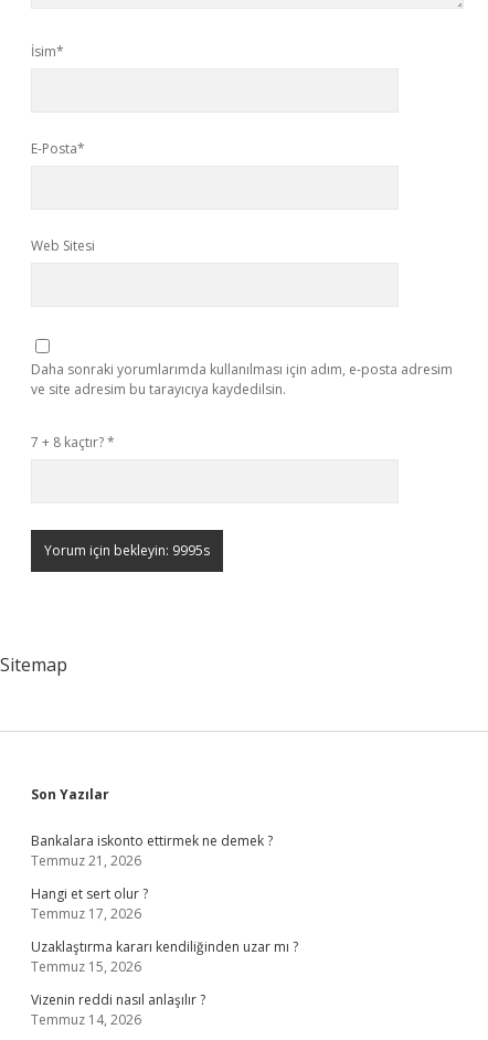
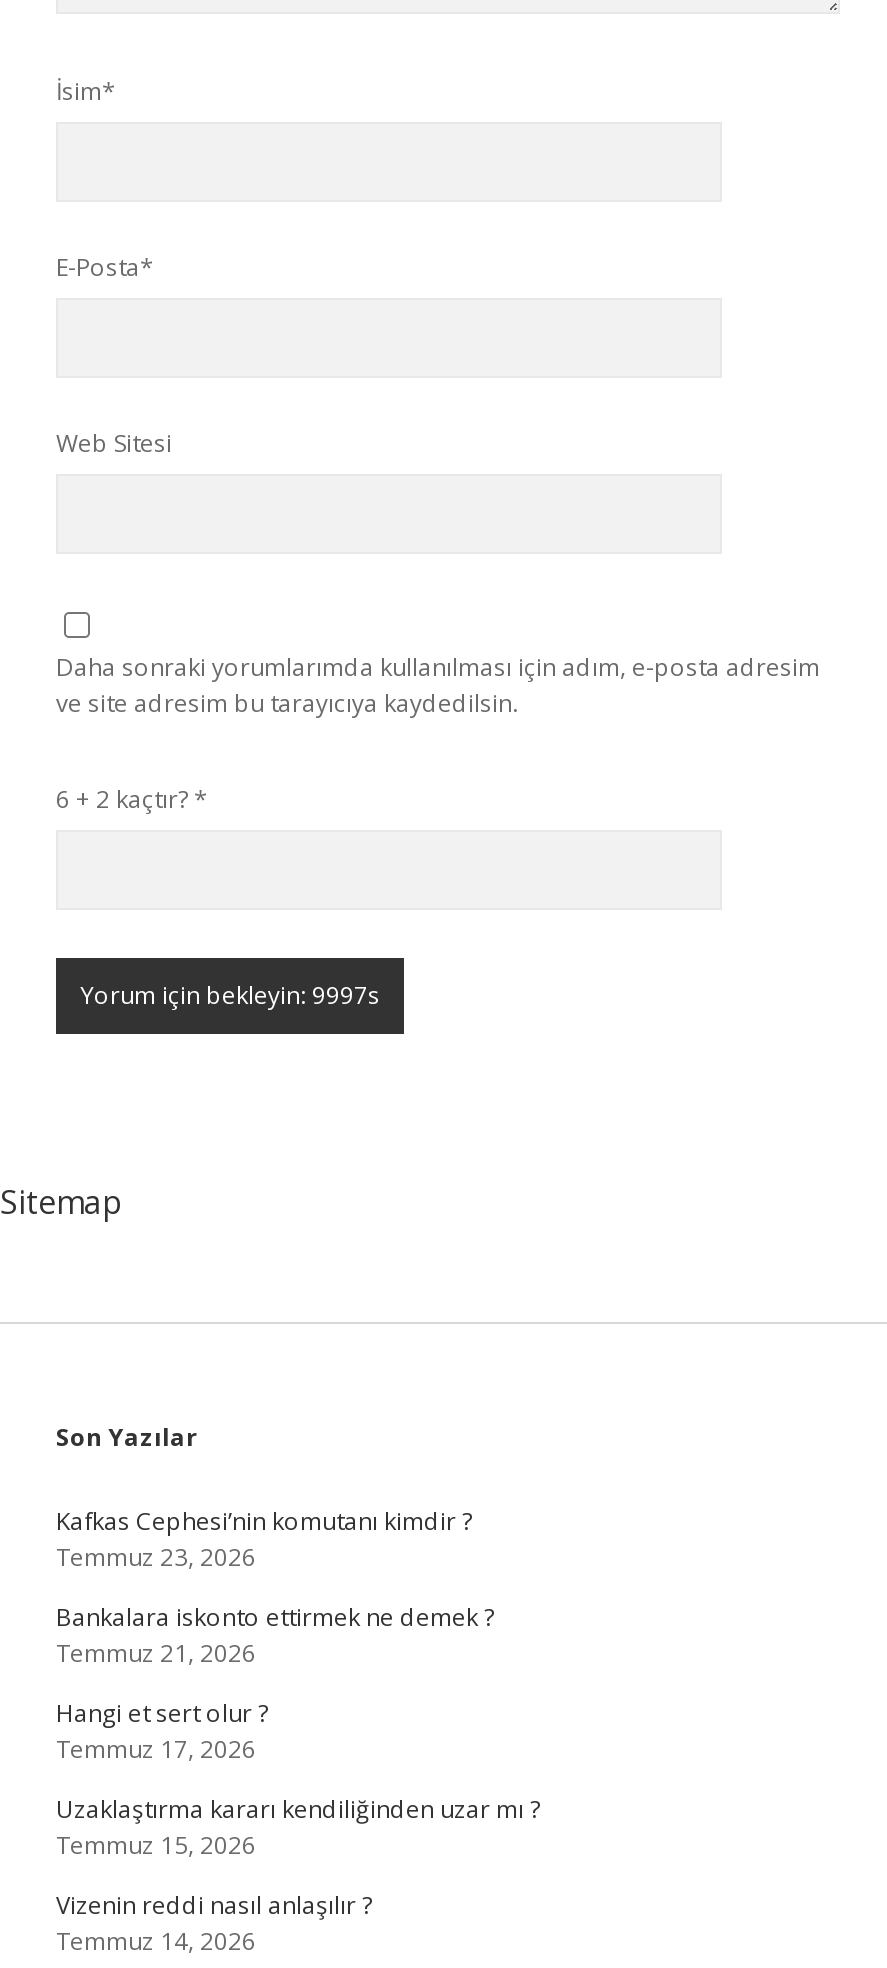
- 7 + 8 kaçtır? *
+ 6 + 2 kaçtır? *

+ Kafkas Cephesi’nin komutanı kimdir ?
+ Temmuz 23, 2026
